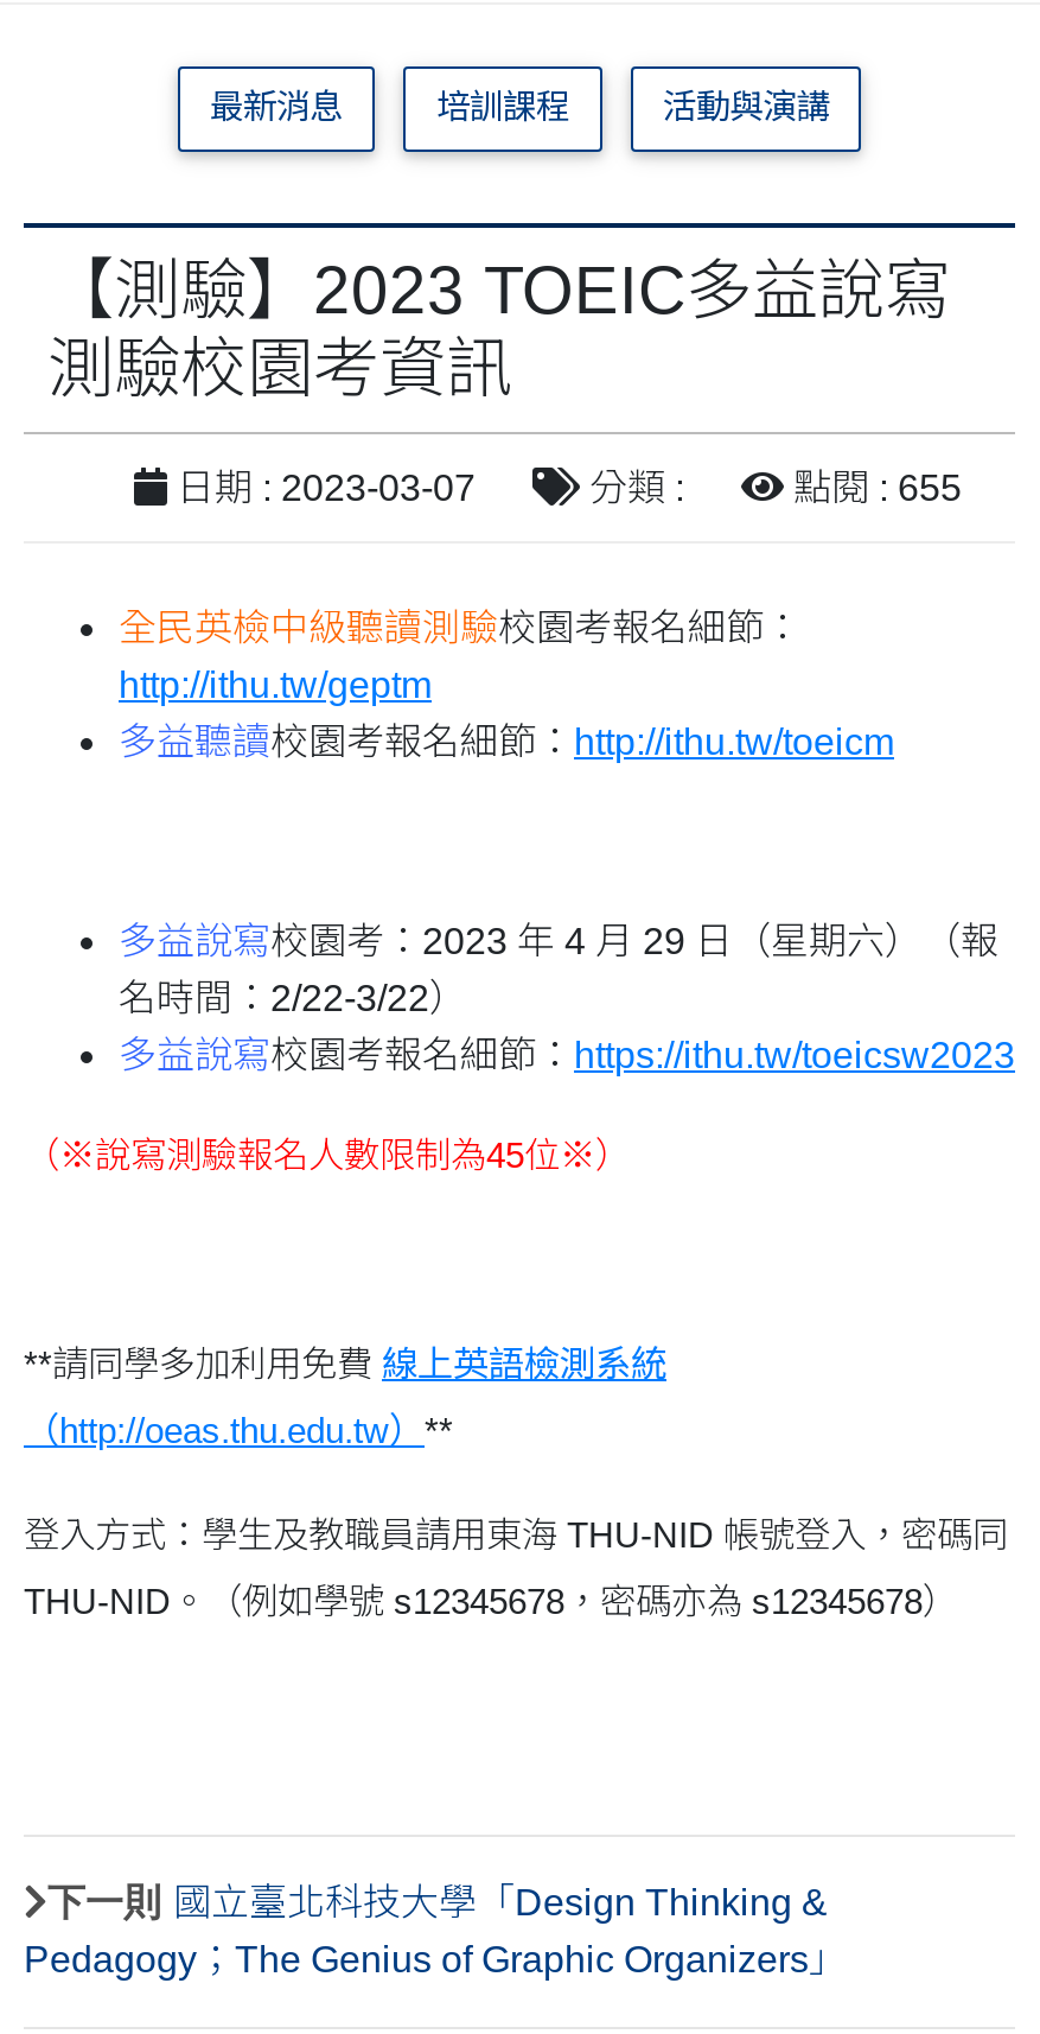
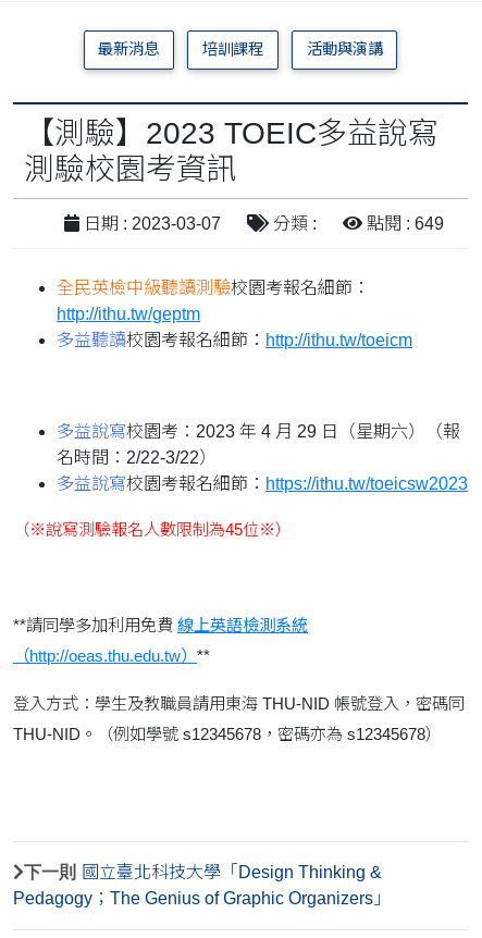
- 點閱 : 655
+ 點閱 : 649
